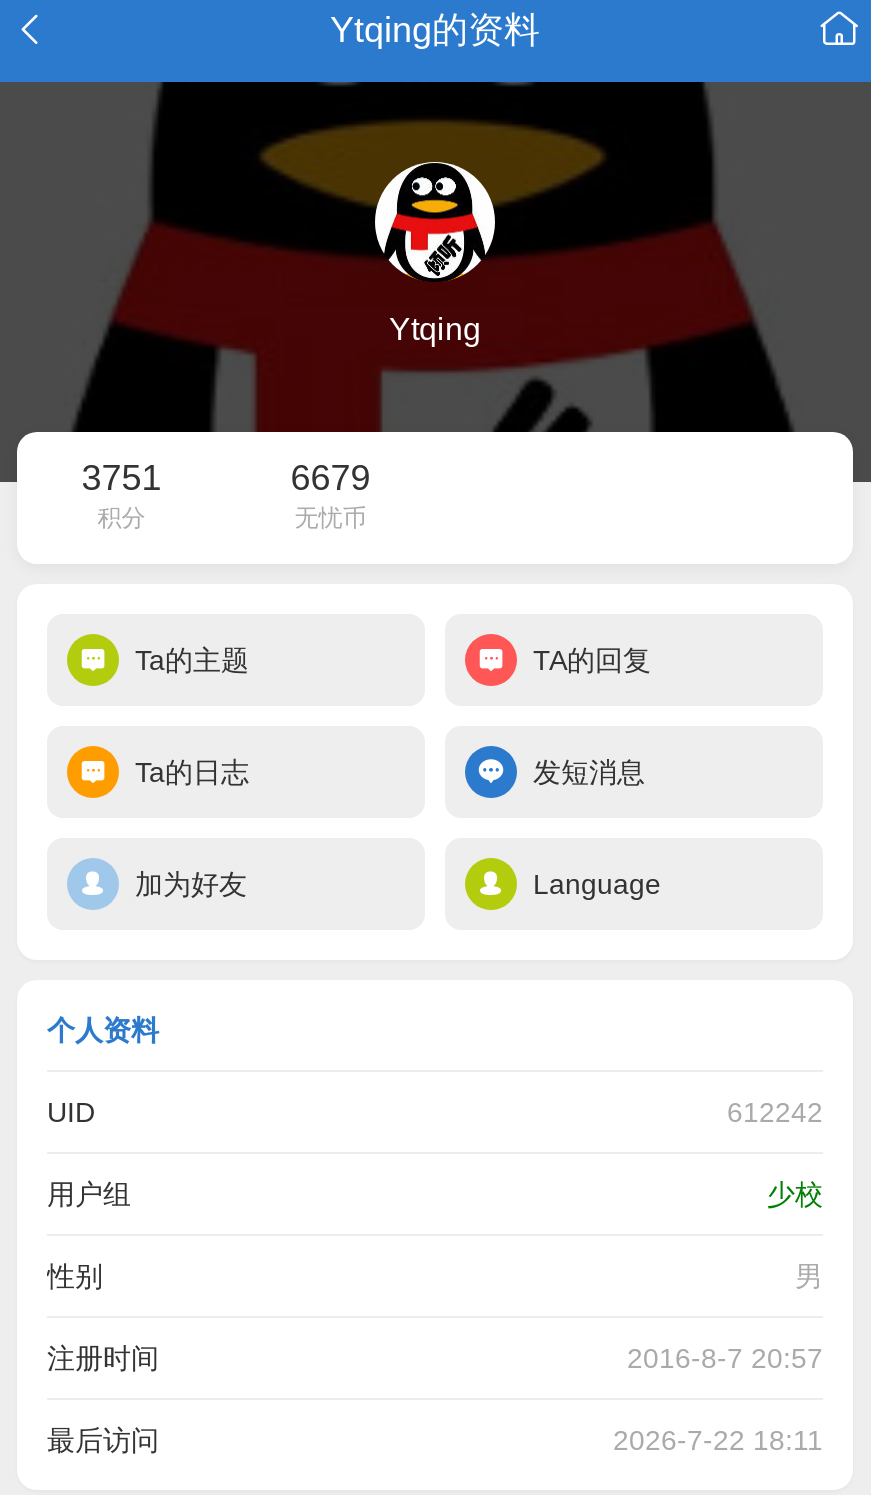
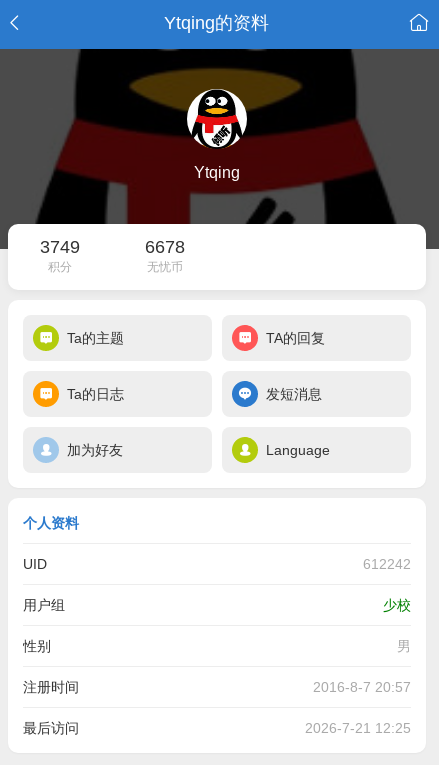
- 3751
+ 3749

- 6679
+ 6678

- 2026-7-22 18:11
+ 2026-7-21 12:25
